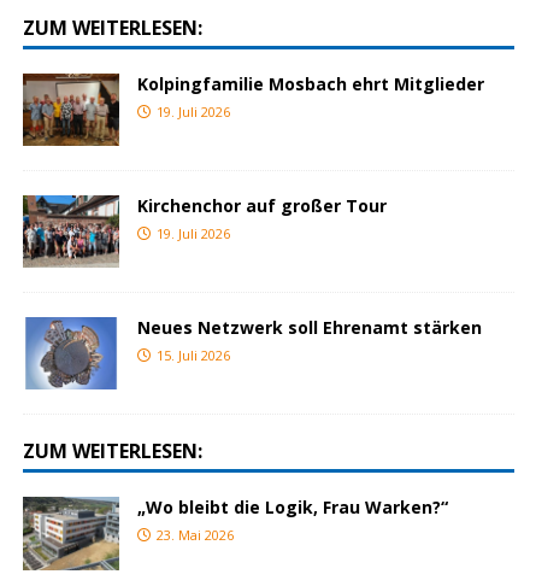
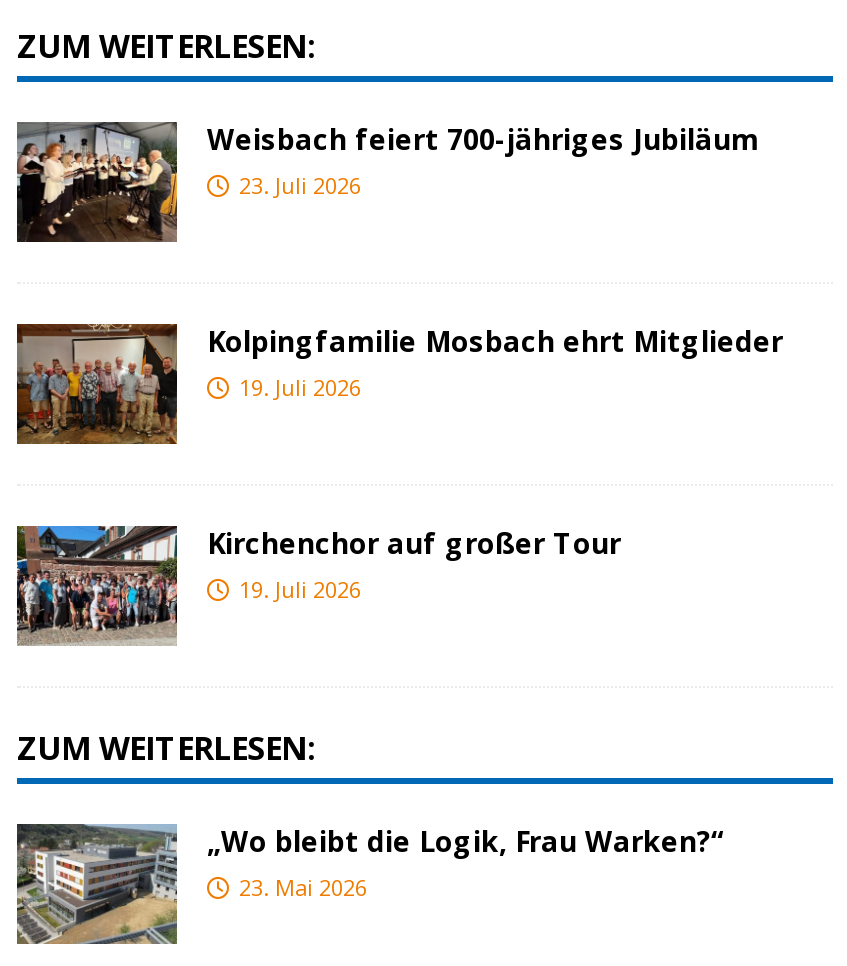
+ [image]
+ Weisbach feiert 700-jähriges Jubiläum
+ 23. Juli 2026

moved down: [image] | Kolpingfamilie Mosbach ehrt Mitglieder | 19. Juli 2026 | Kirchenchor auf großer Tour | 19. Juli 2026

- [image]
- Neues Netzwerk soll Ehrenamt stärken
- 15. Juli 2026
